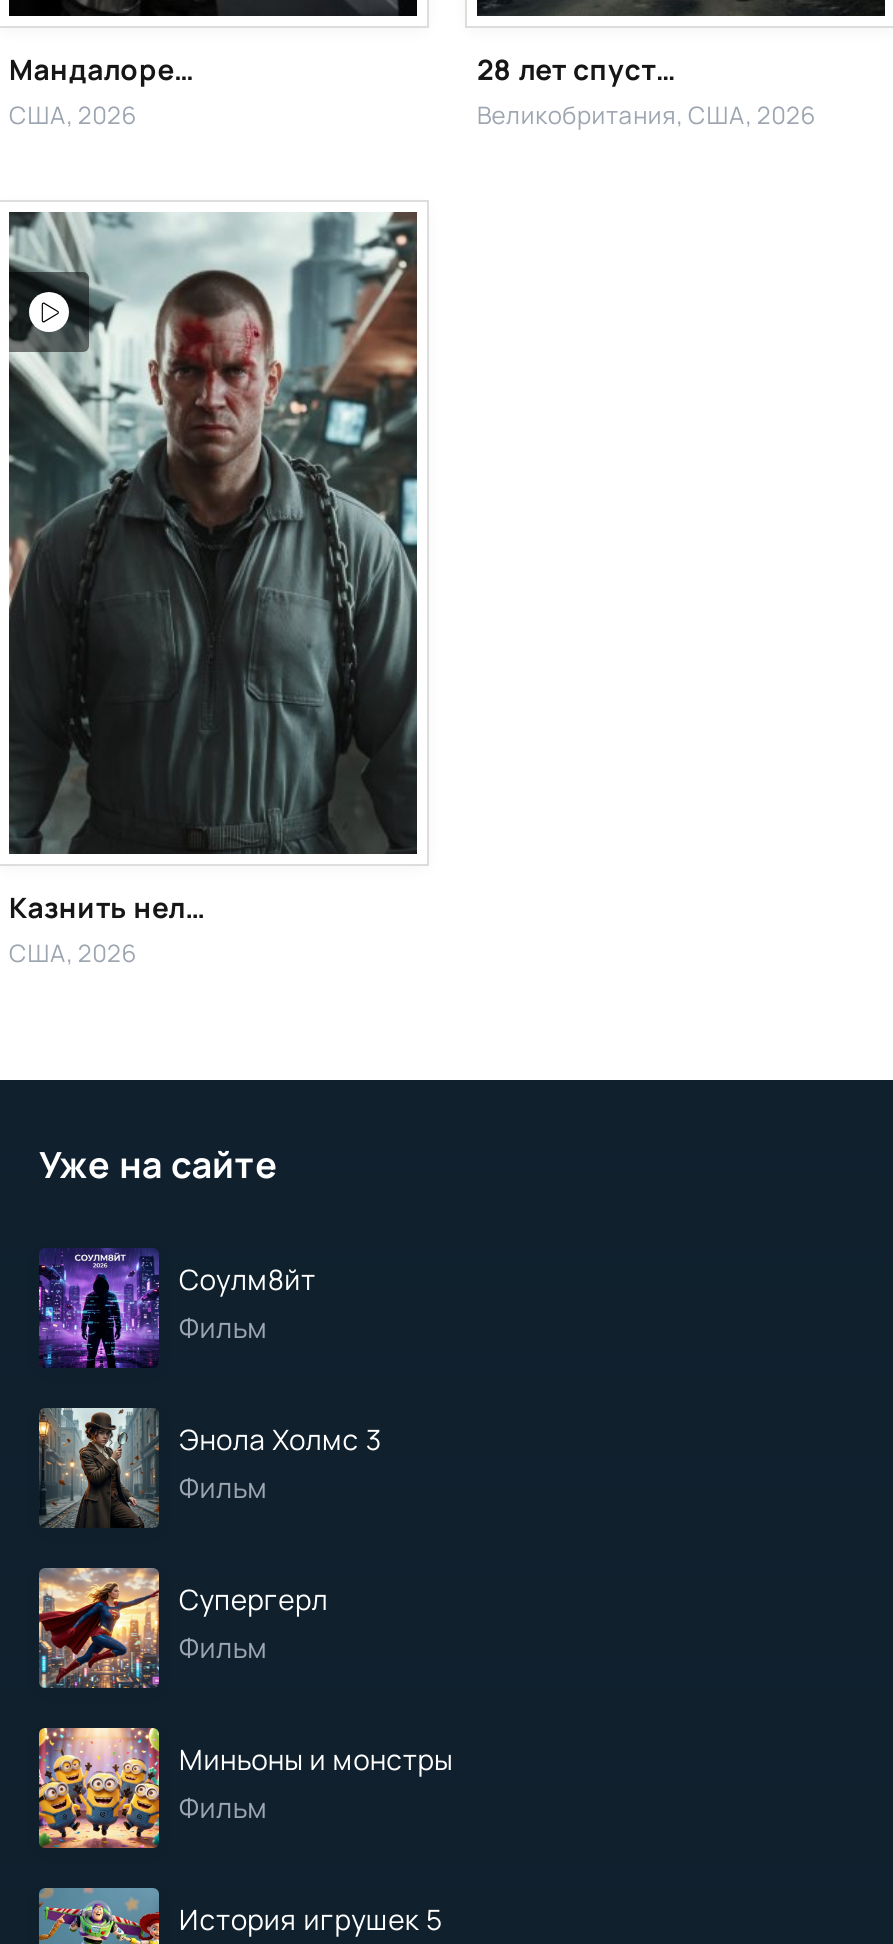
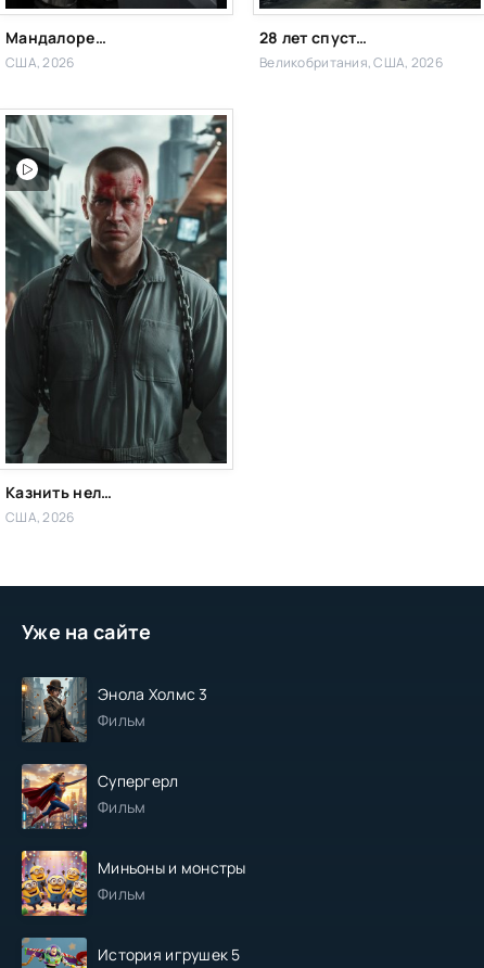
- [image]
- Соулм8йт
- Фильм
